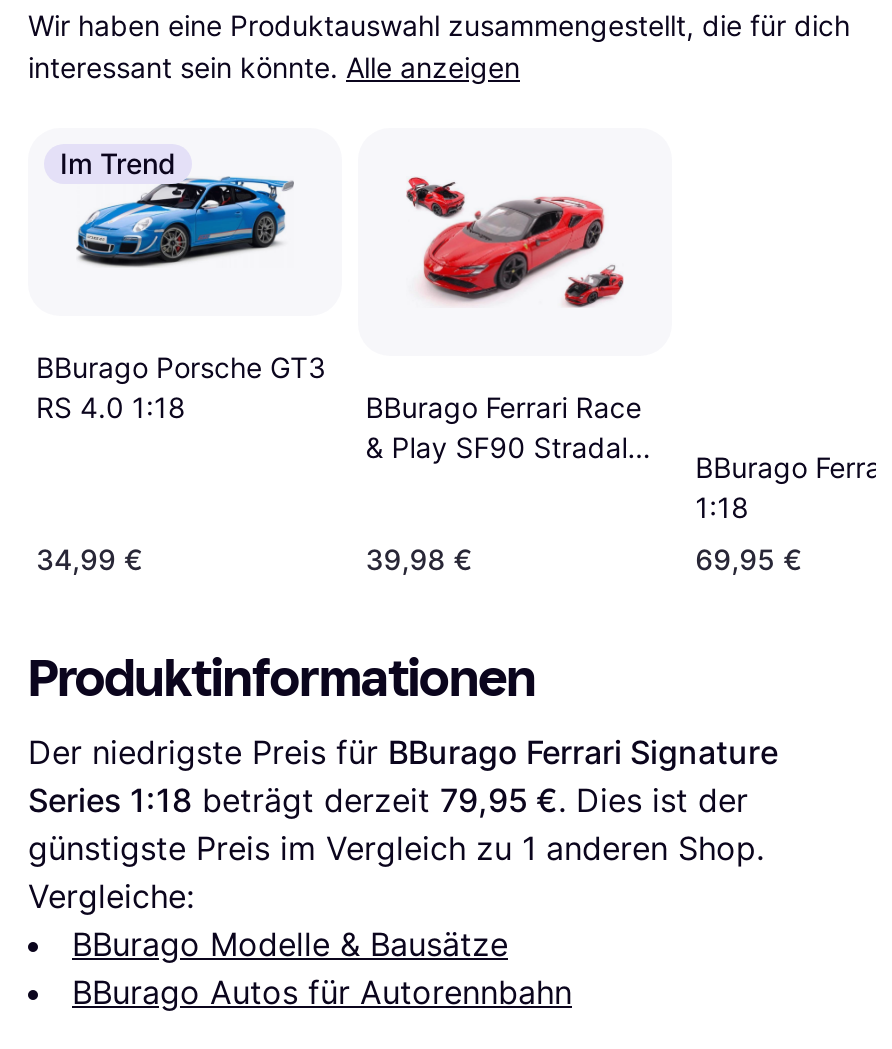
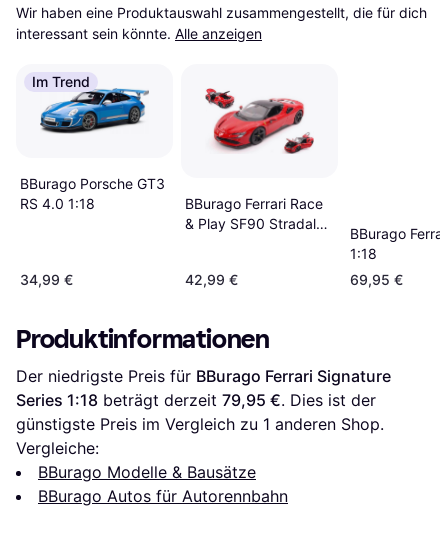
- 39,98 €
+ 42,99 €
